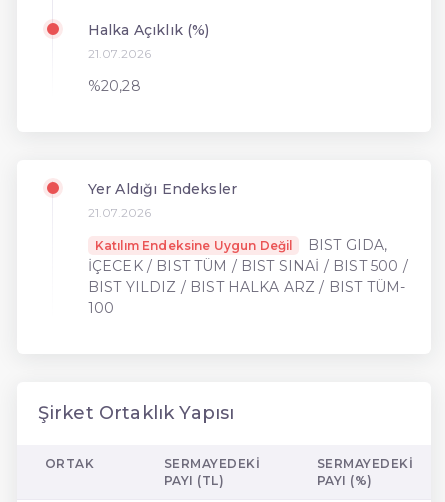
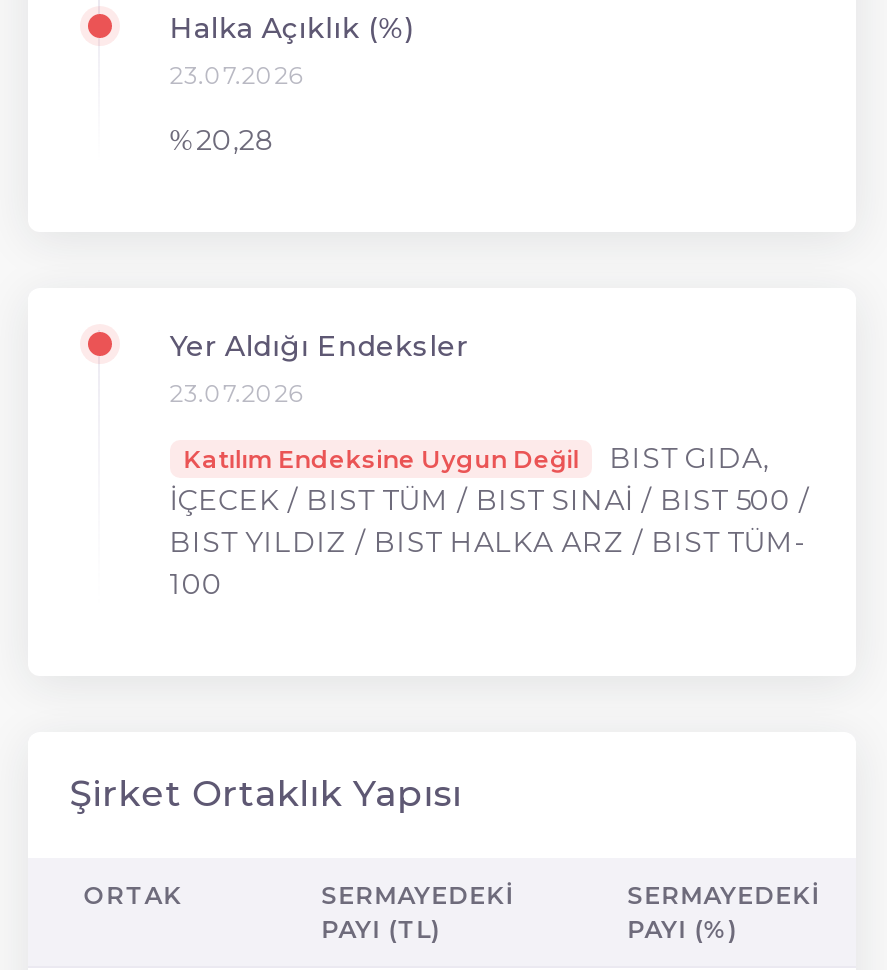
- 21.07.2026
+ 23.07.2026

- 21.07.2026
+ 23.07.2026
